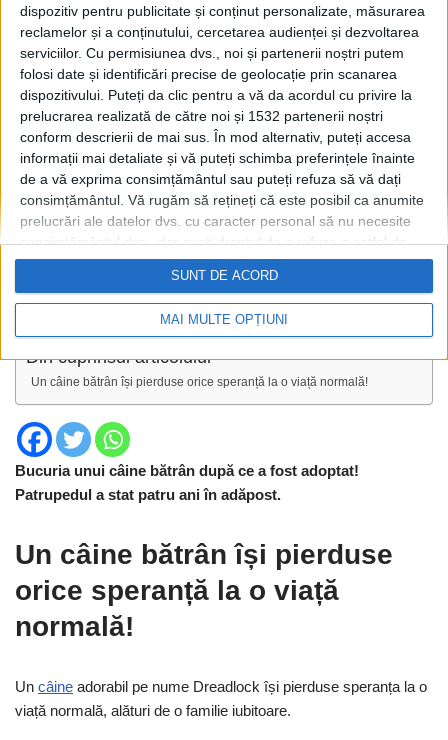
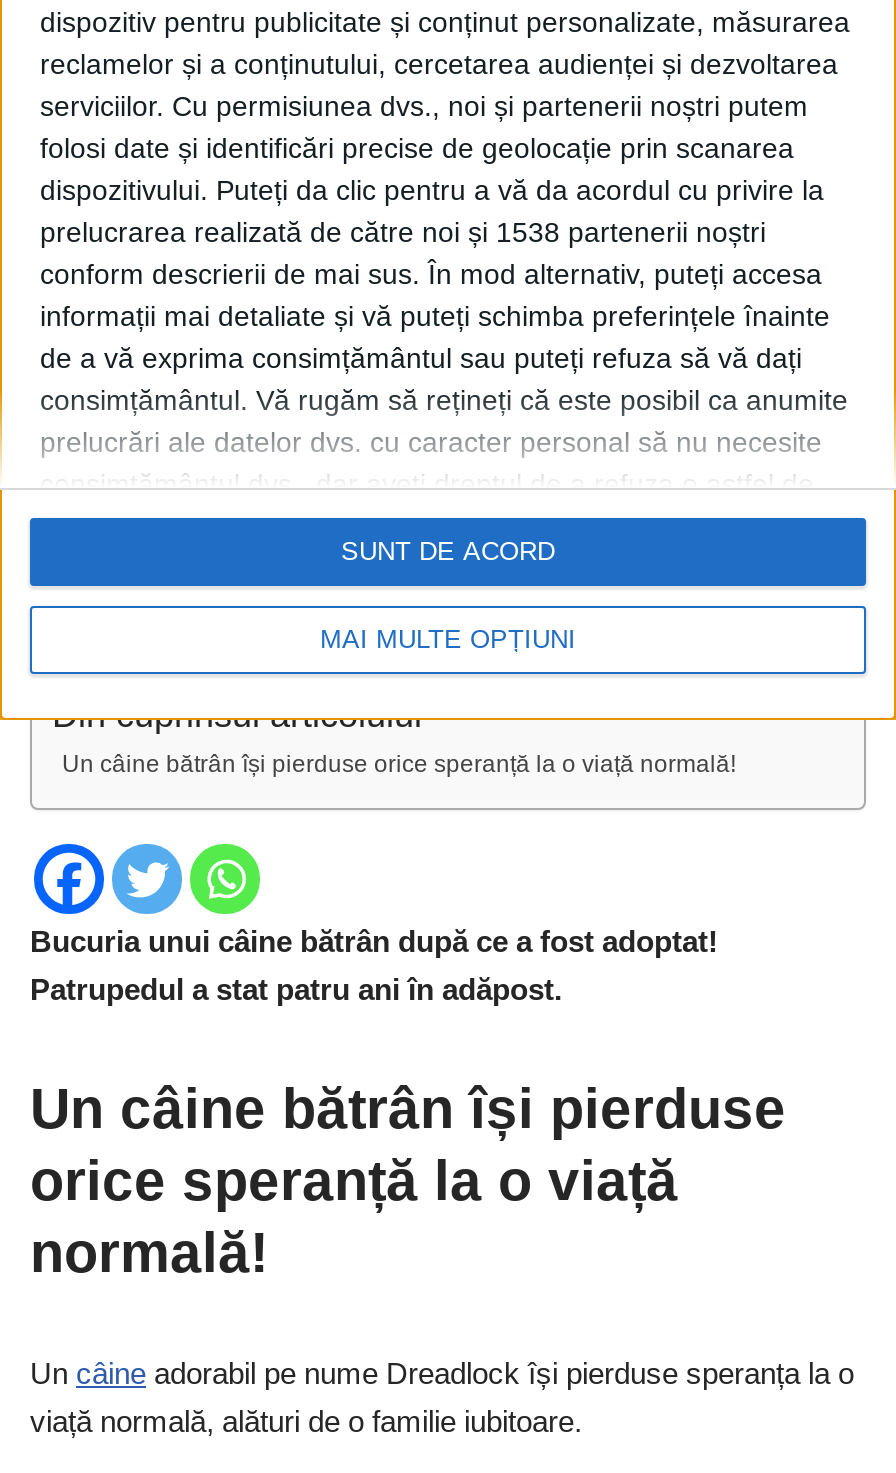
- prelucrarea realizată de către noi și 1532 partenerii noștri
+ prelucrarea realizată de către noi și 1538 partenerii noștri
